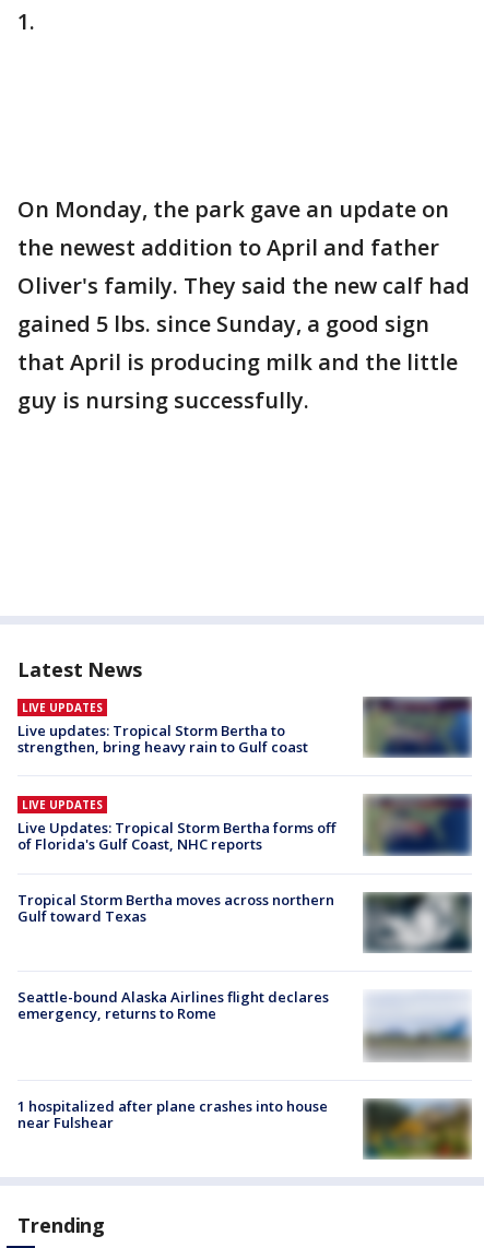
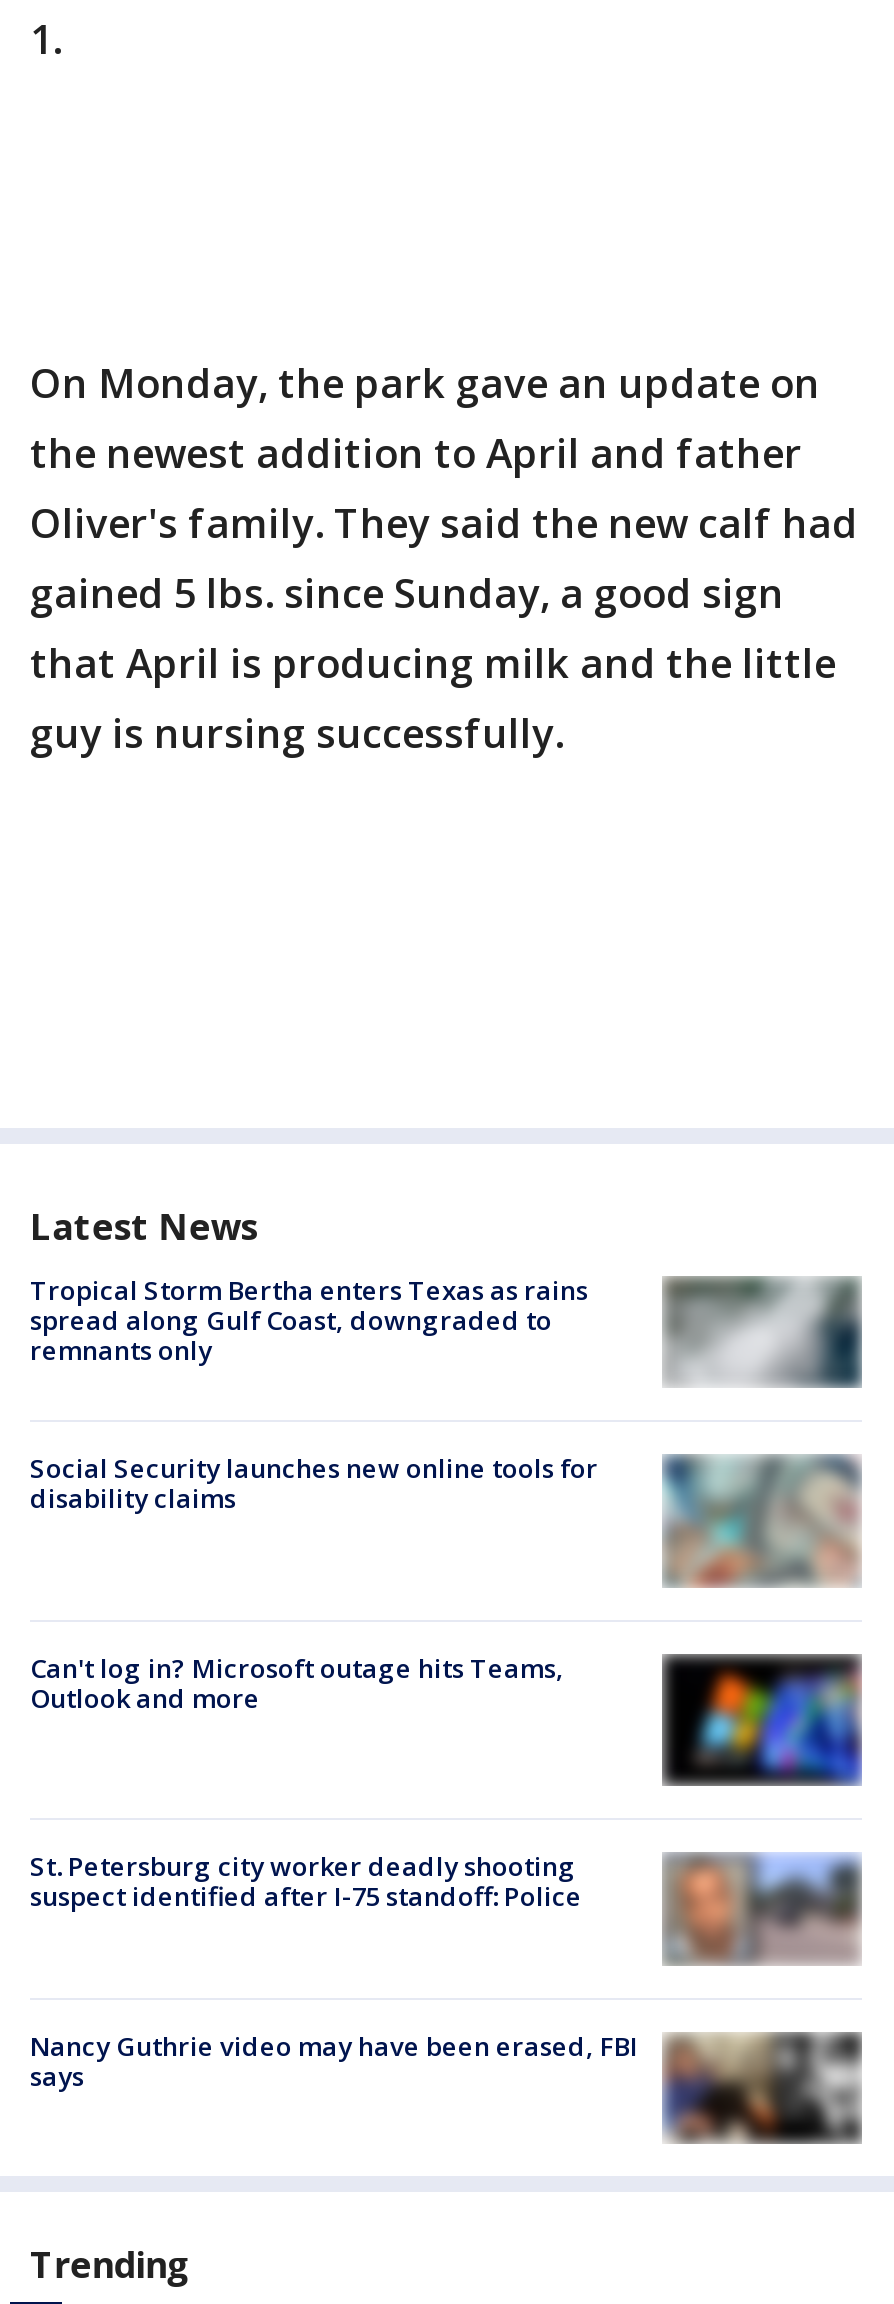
- LIVE UPDATES
- Live updates: Tropical Storm Bertha to
- strengthen, bring heavy rain to Gulf coast
+ Tropical Storm Bertha enters Texas as rains
+ spread along Gulf Coast, downgraded to
+ remnants only

- [image]
+ [image]

- [image]
- LIVE UPDATES
- Live Updates: Tropical Storm Bertha forms off
- of Florida's Gulf Coast, NHC reports
+ [image]
+ Social Security launches new online tools for
+ disability claims

- Tropical Storm Bertha moves across northern
- Gulf toward Texas
+ Can't log in? Microsoft outage hits Teams,
+ Outlook and more

- [image]
+ [image]

- [image]
- Seattle-bound Alaska Airlines flight declares
- emergency, returns to Rome
+ [image]
+ St. Petersburg city worker deadly shooting
+ suspect identified after I-75 standoff: Police

- [image]
- 1 hospitalized after plane crashes into house
- near Fulshear
+ [image]
+ Nancy Guthrie video may have been erased, FBI
+ says
